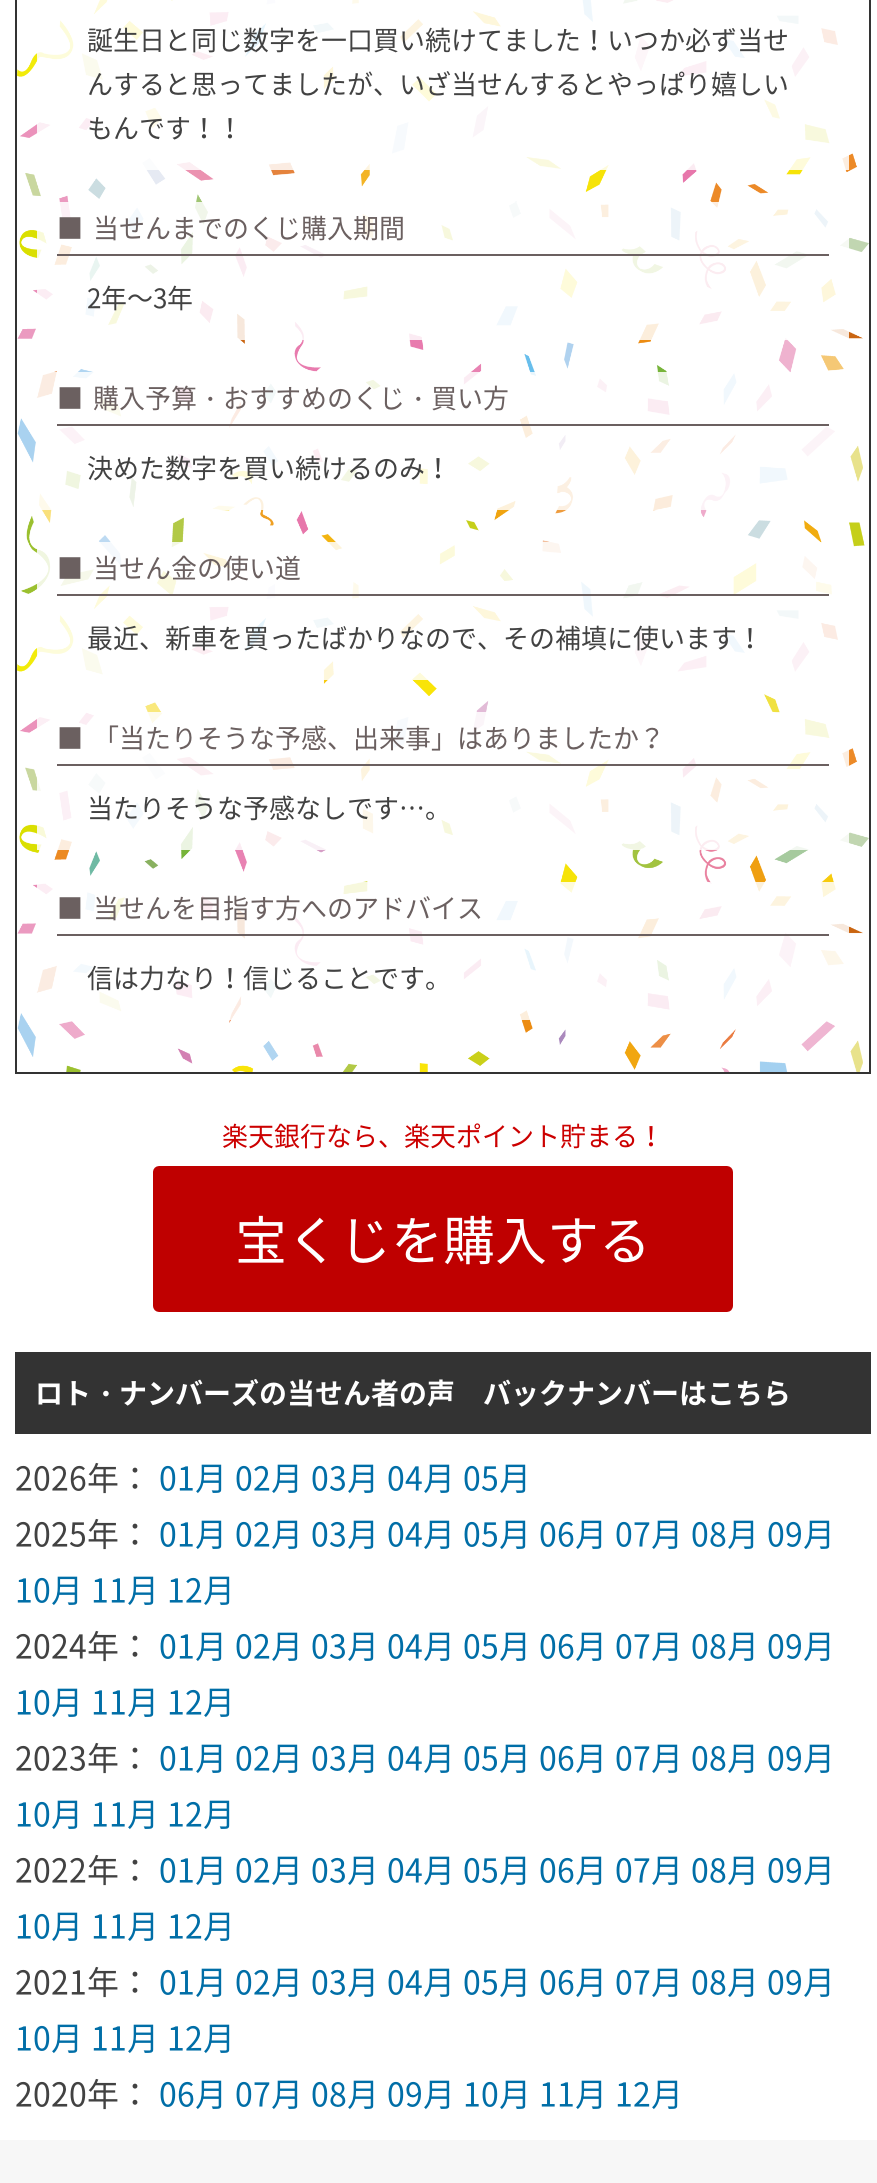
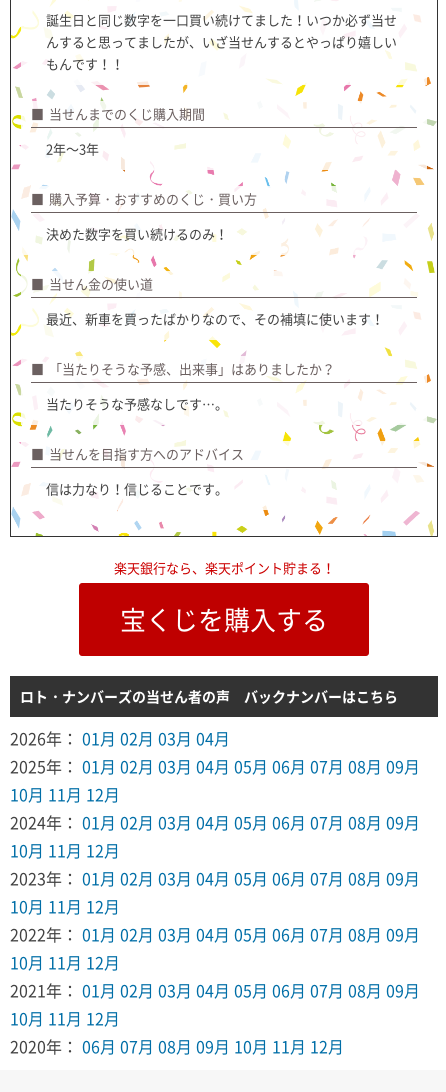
- 2026年：01月 02月 03月 04月 05月
+ 2026年：01月 02月 03月 04月
